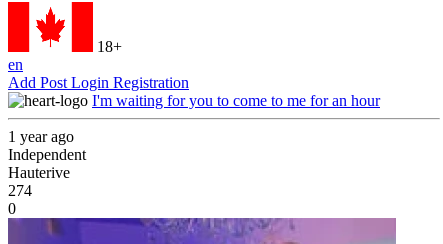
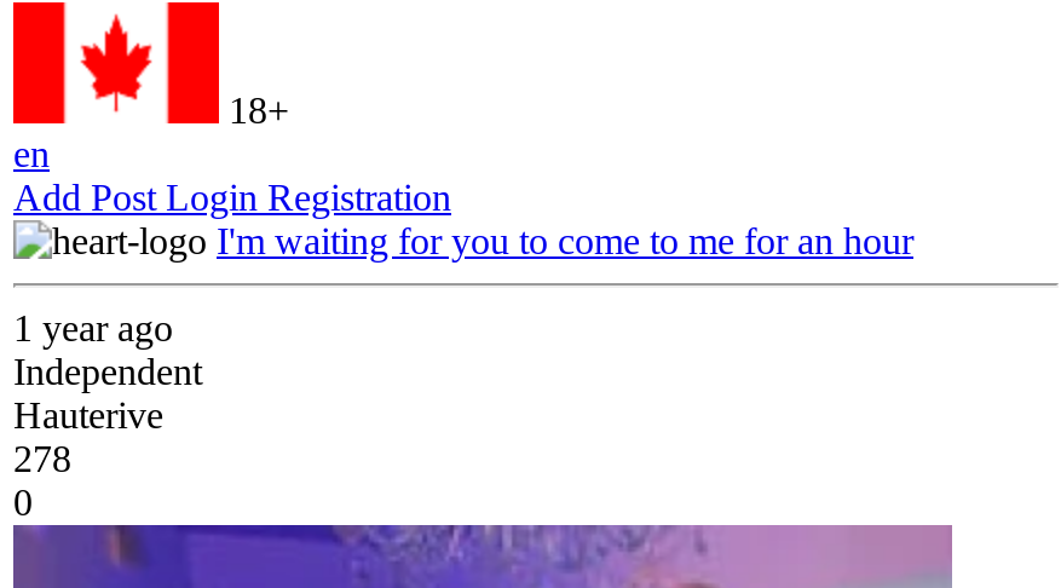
- 274
+ 278
